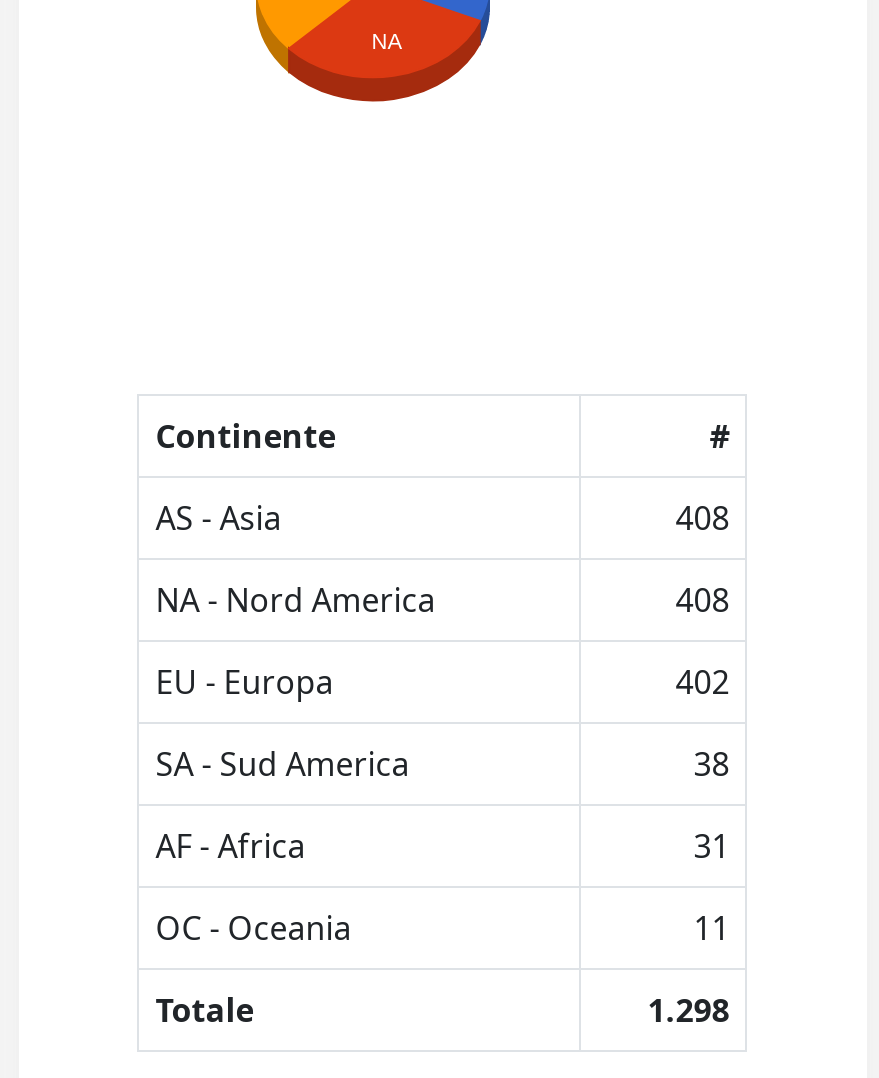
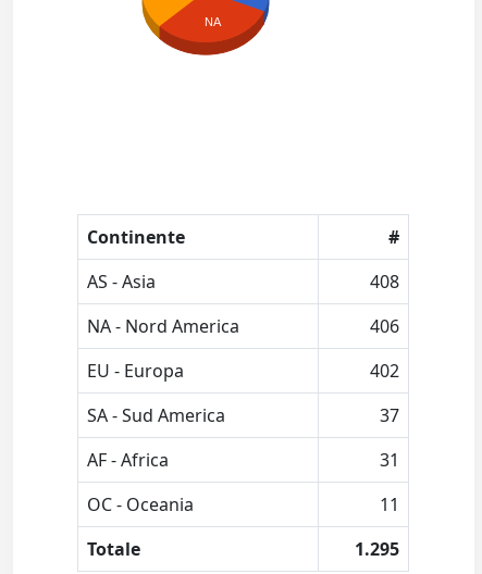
- 408
+ 406

- 38
+ 37

- 1.298
+ 1.295
